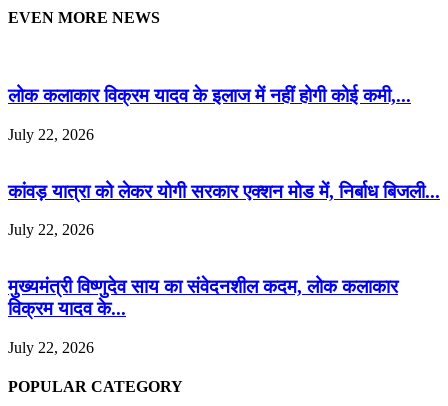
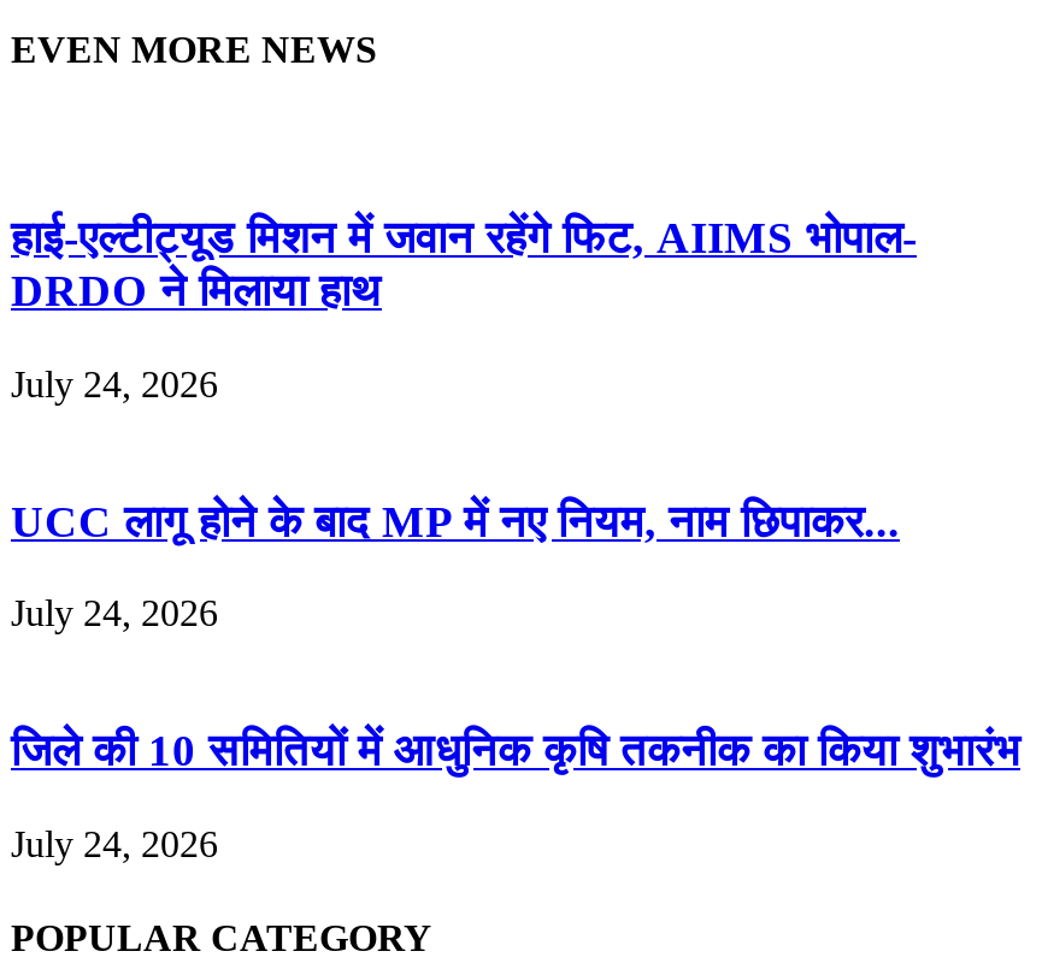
- लोक कलाकार विक्रम यादव के इलाज में नहीं होगी कोई कमी,...
+ हाई-एल्टीट्यूड मिशन में जवान रहेंगे फिट, AIIMS भोपाल-
+ DRDO ने मिलाया हाथ

- July 22, 2026
+ July 24, 2026

- कांवड़ यात्रा को लेकर योगी सरकार एक्शन मोड में, निर्बाध बिजली...
+ UCC लागू होने के बाद MP में नए नियम, नाम छिपाकर...

- July 22, 2026
+ July 24, 2026

- मुख्यमंत्री विष्णुदेव साय का संवेदनशील कदम, लोक कलाकार
- विक्रम यादव के...
+ जिले की 10 समितियों में आधुनिक कृषि तकनीक का किया शुभारंभ

- July 22, 2026
+ July 24, 2026
